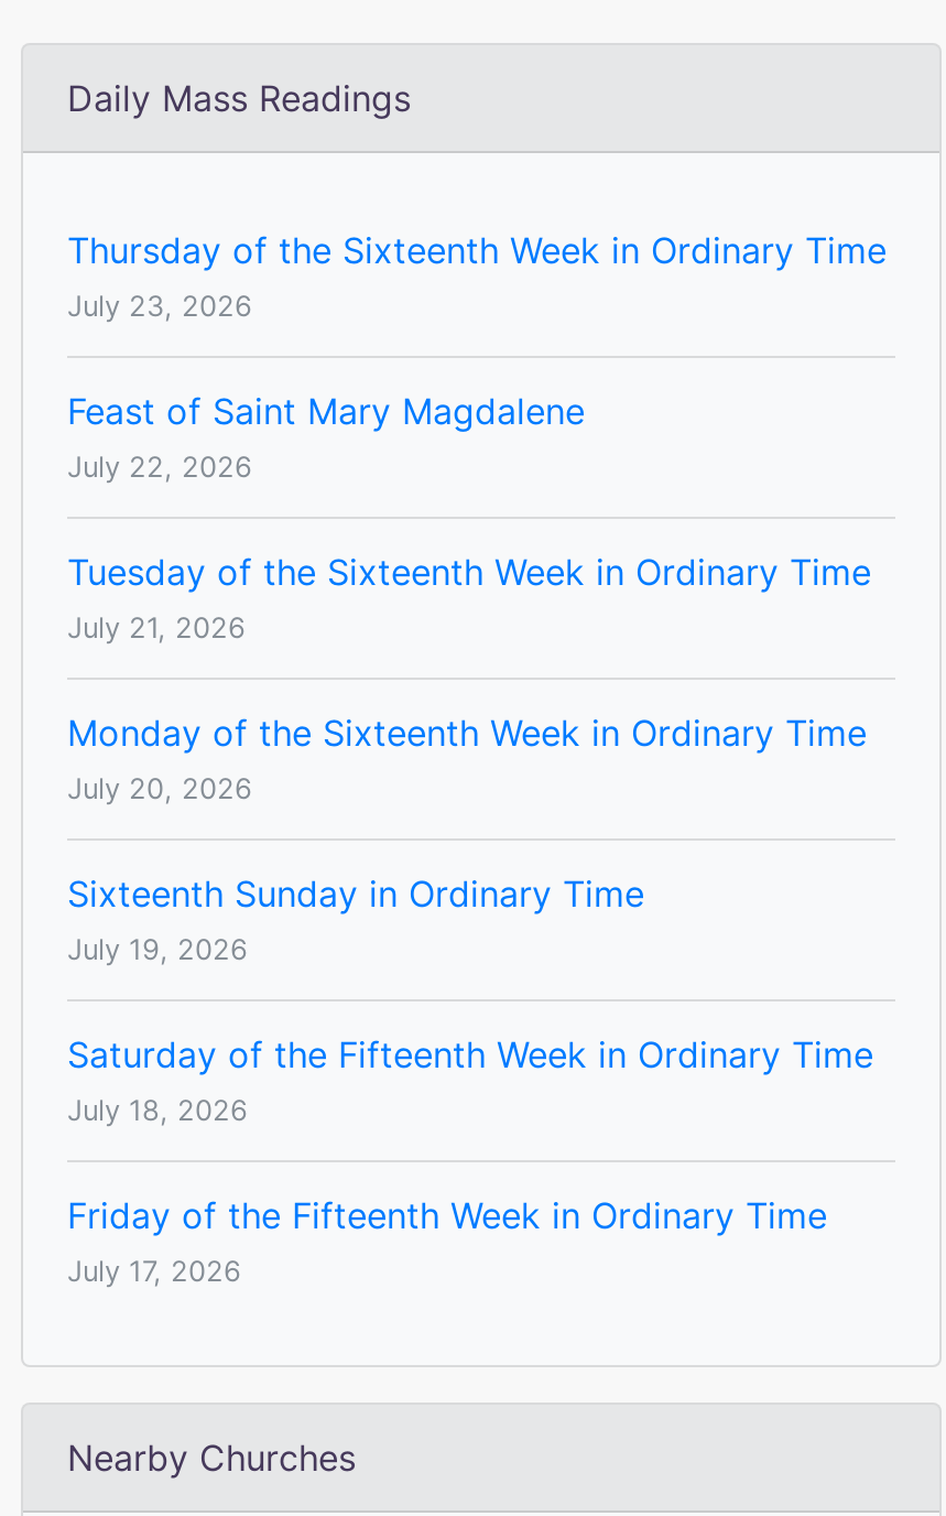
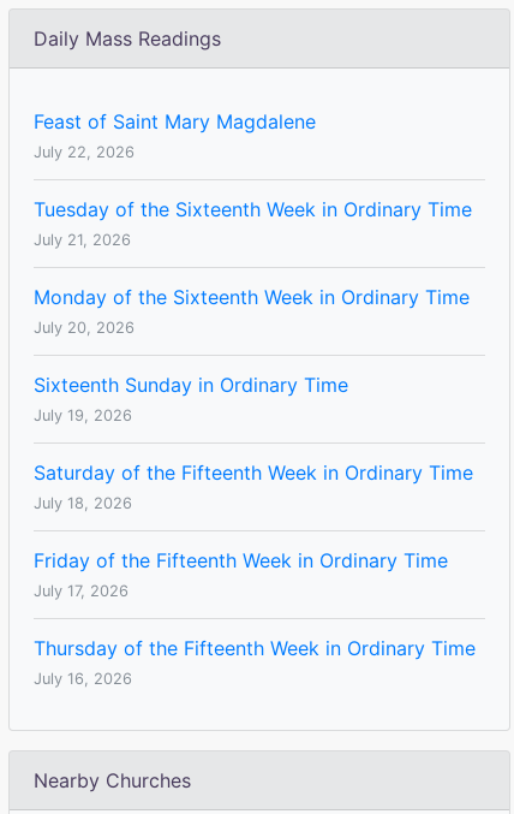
- Thursday of the Sixteenth Week in Ordinary Time
- July 23, 2026

moved up: Feast of Saint Mary Magdalene | July 22, 2026 | Tuesday of the Sixteenth Week in Ordinary Time | ... | Friday of the Fifteenth Week in Ordinary Time | July 17, 2026

+ Thursday of the Fifteenth Week in Ordinary Time
+ July 16, 2026
